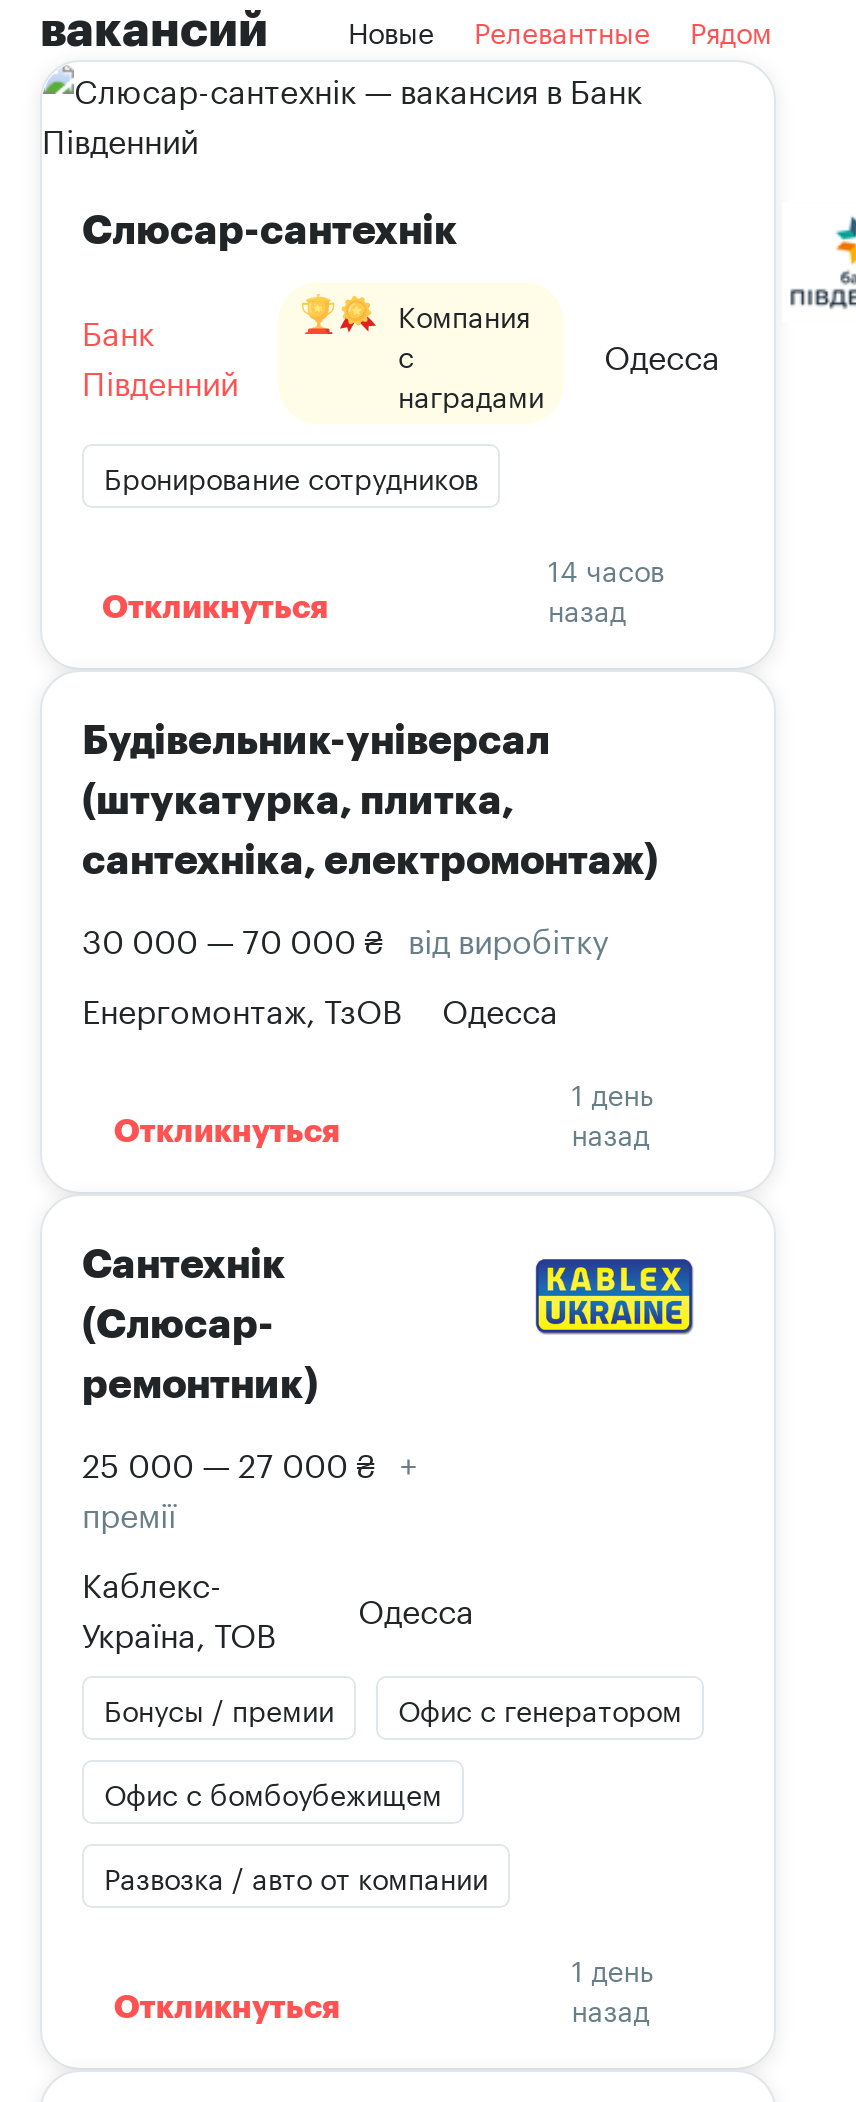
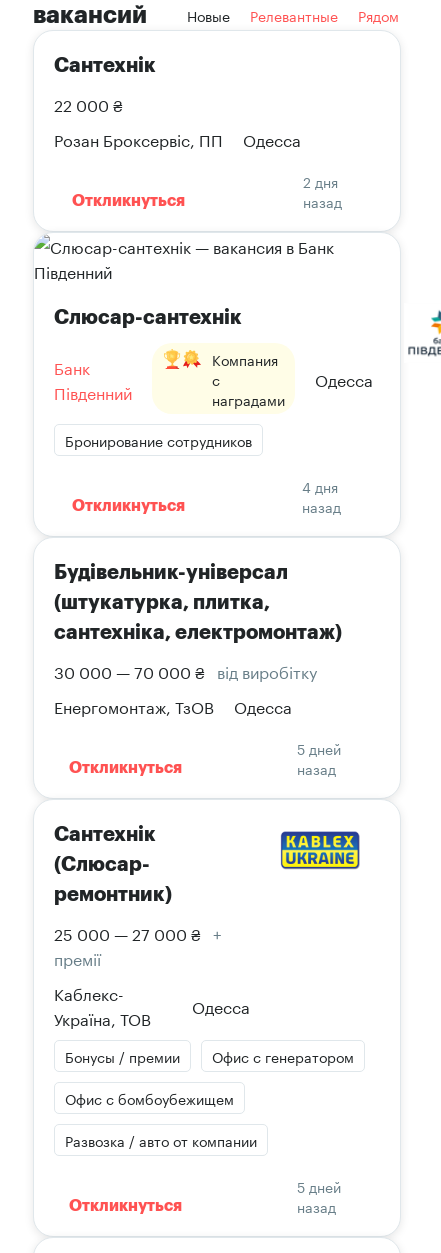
+ Сантехнік
+ 22 000 ₴
+ Розан Броксервіс, ПП
+ Одесса
+ Откликнуться

+ 2 дня
+ назад

- 14 часов
+ 4 дня

- 1 день
+ 5 дней

- 1 день
+ 5 дней
